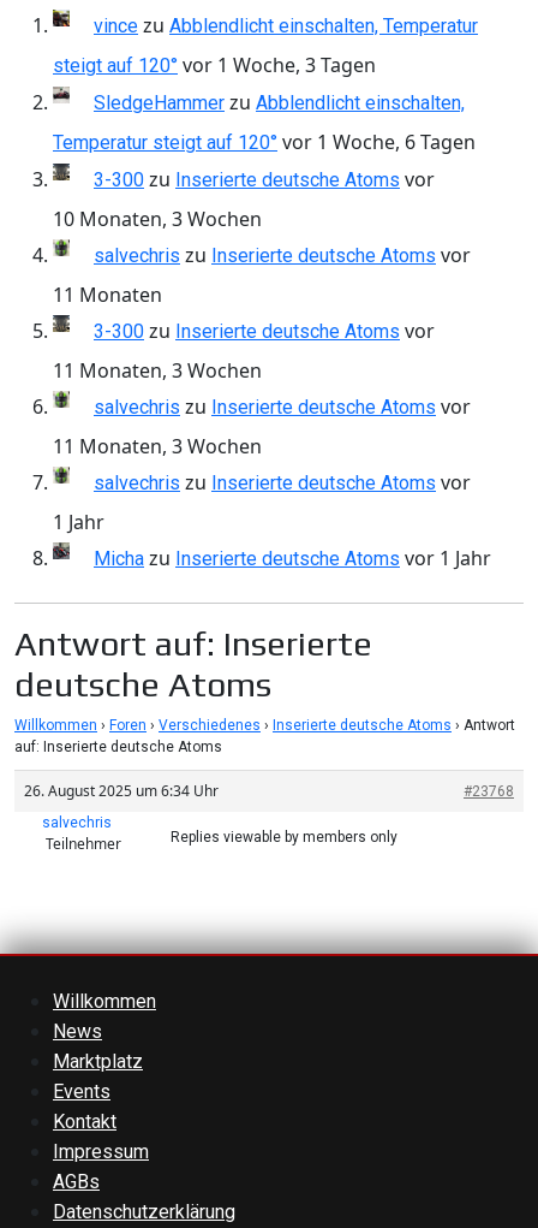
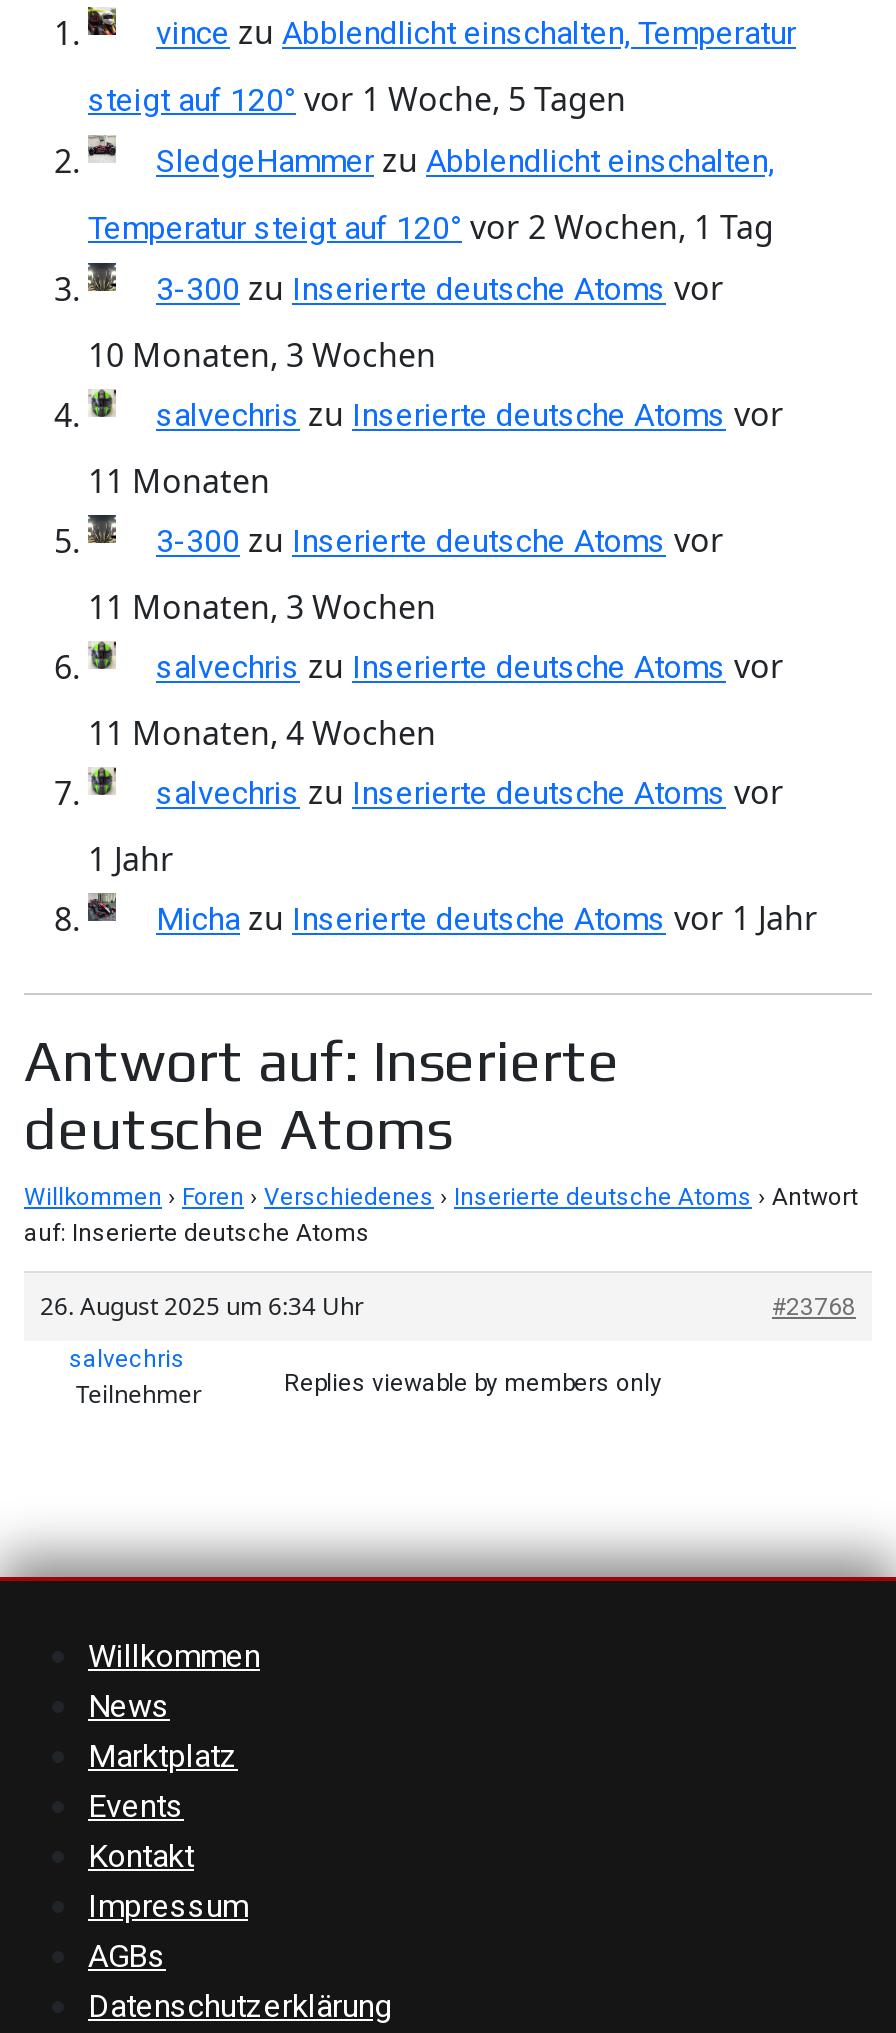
- steigt auf 120° vor 1 Woche, 3 Tagen
+ steigt auf 120° vor 1 Woche, 5 Tagen

- Temperatur steigt auf 120° vor 1 Woche, 6 Tagen
+ Temperatur steigt auf 120° vor 2 Wochen, 1 Tag

- 11 Monaten, 3 Wochen
+ 11 Monaten, 4 Wochen
